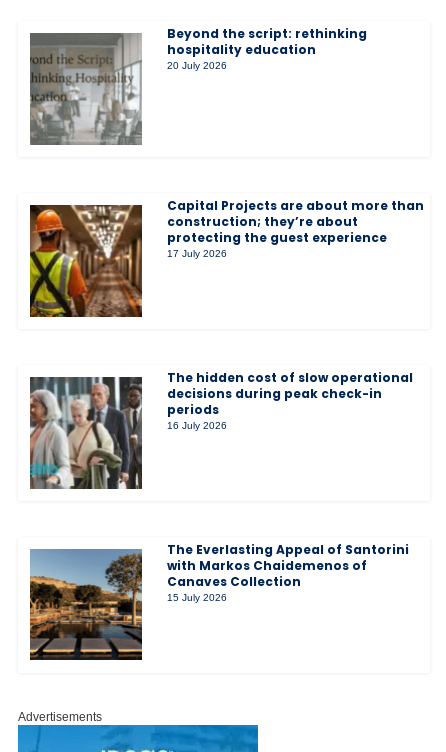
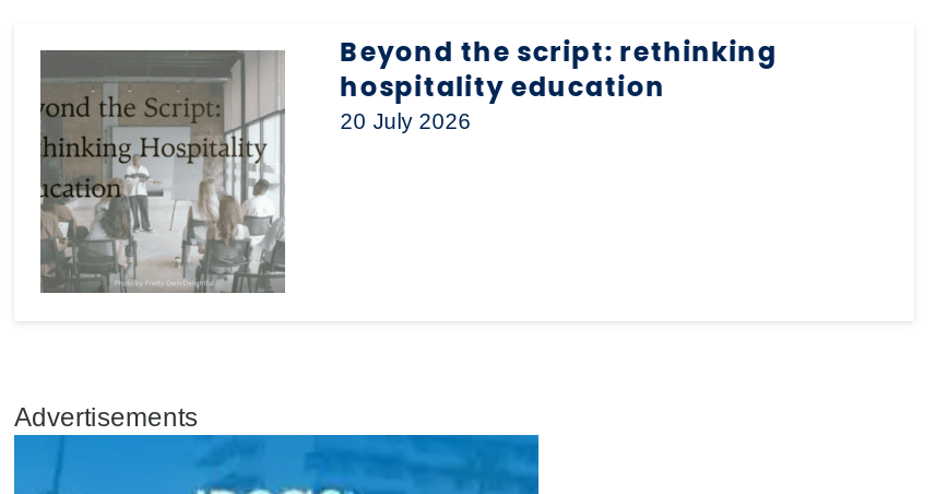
- [image]
- Capital Projects are about more than
- construction; they’re about
- protecting the guest experience
- 17 July 2026

- [image]
- The hidden cost of slow operational
- decisions during peak check-in
- periods
- 16 July 2026

- [image]
- The Everlasting Appeal of Santorini
- with Markos Chaidemenos of
- Canaves Collection
- 15 July 2026
